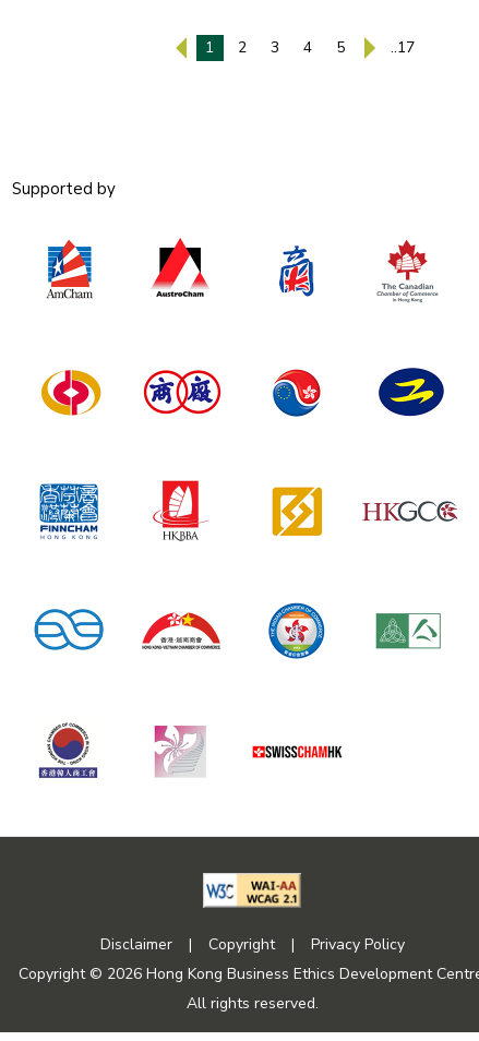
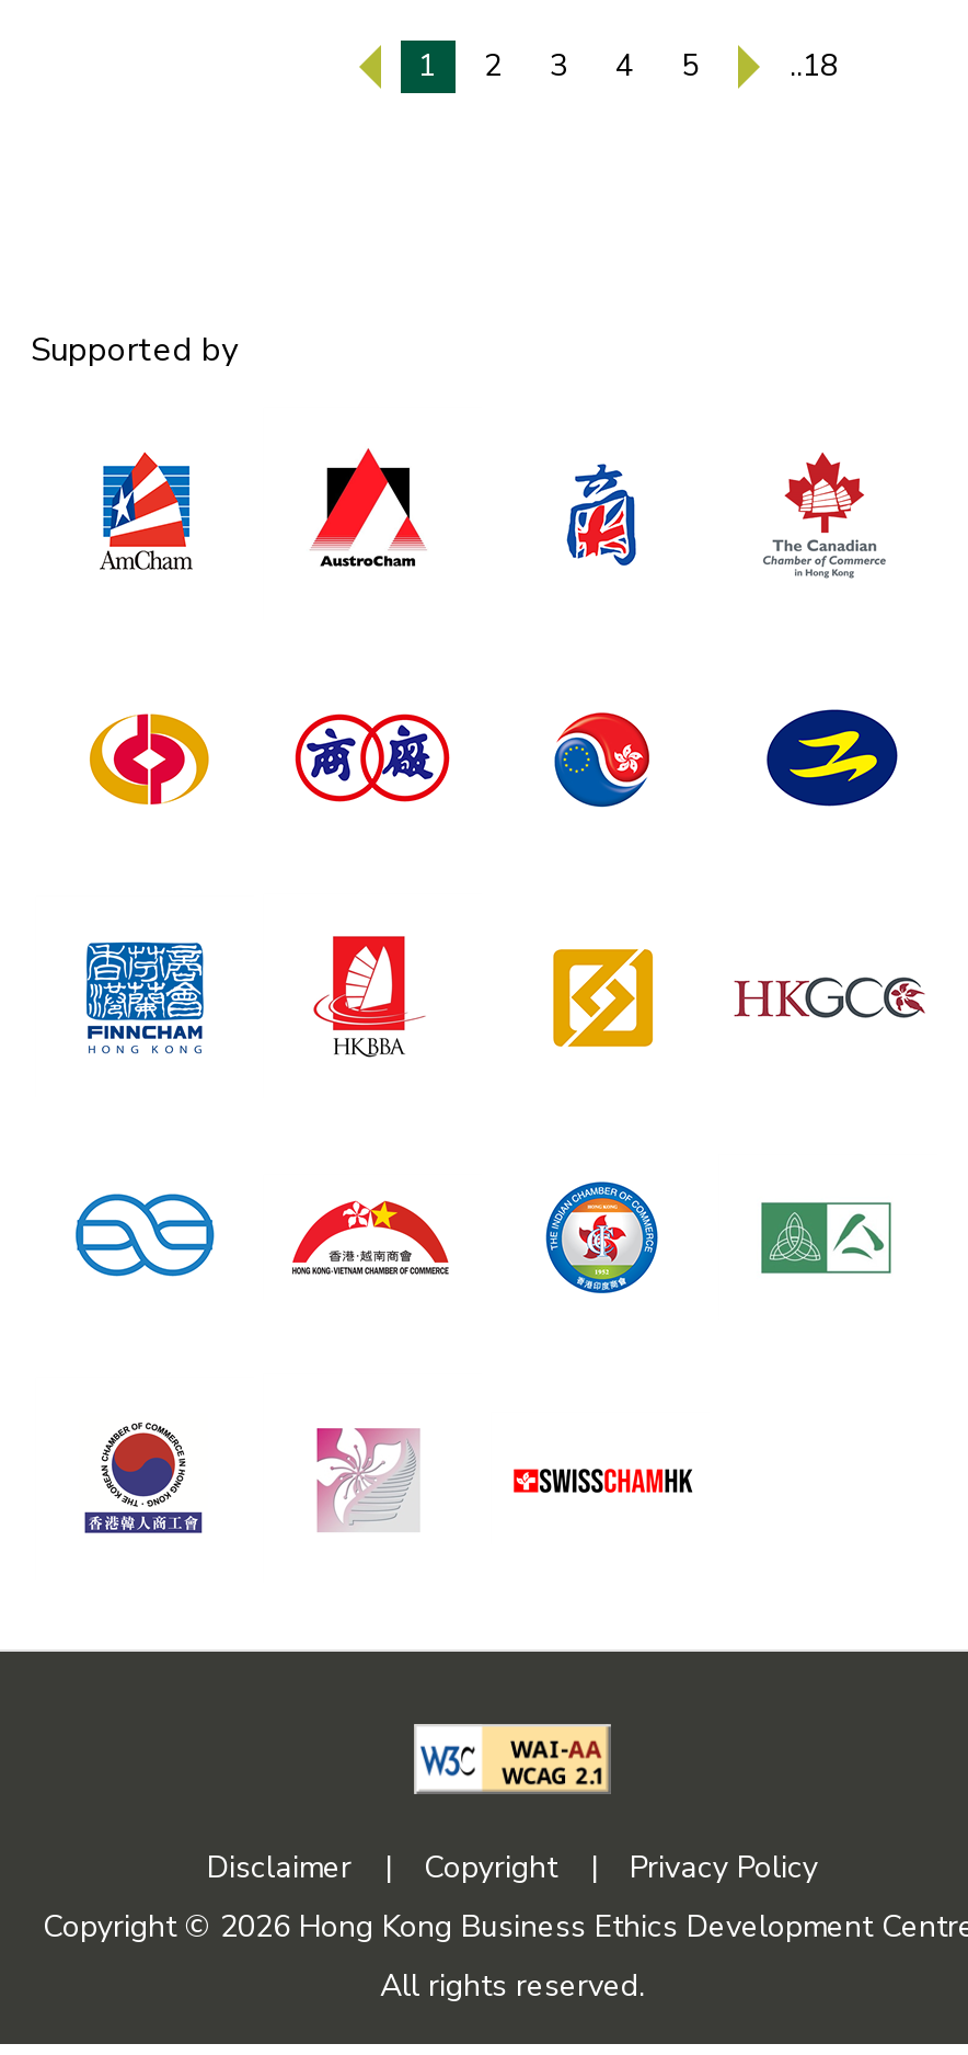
- ..17
+ ..18
